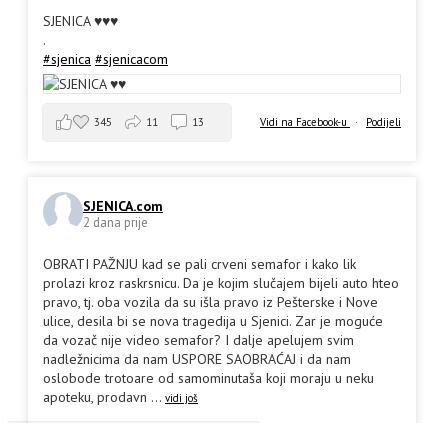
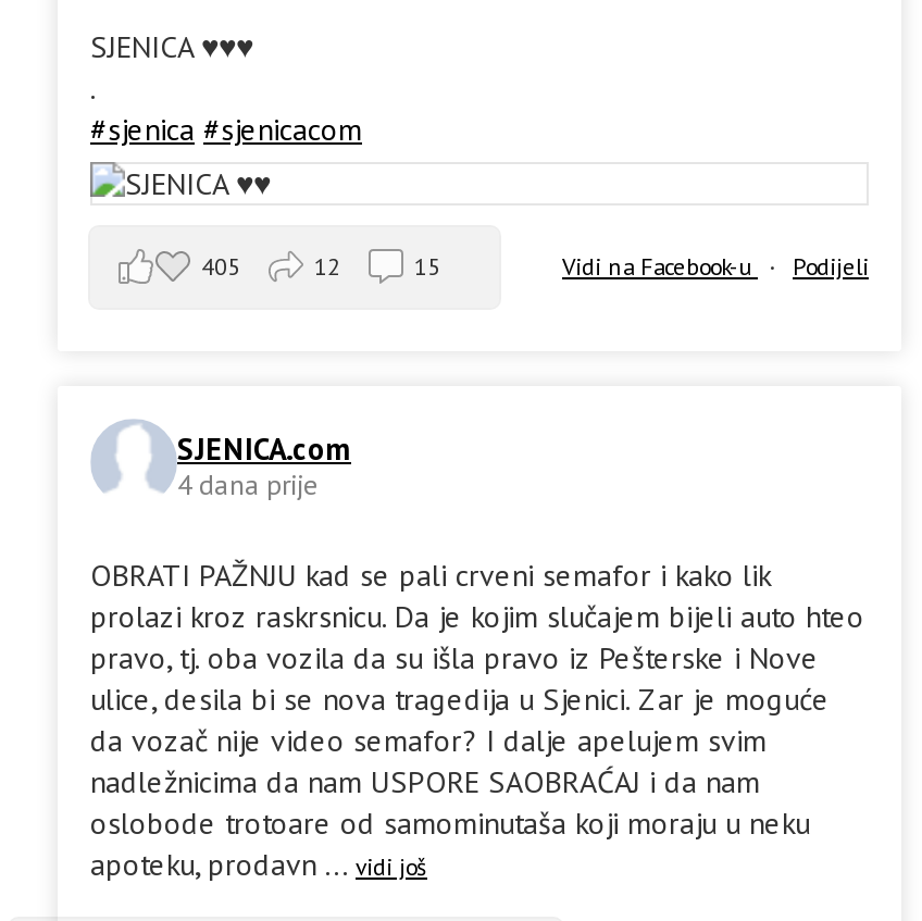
- 345
+ 405

- 11
+ 12

- 13
+ 15

- 2 dana prije
+ 4 dana prije
